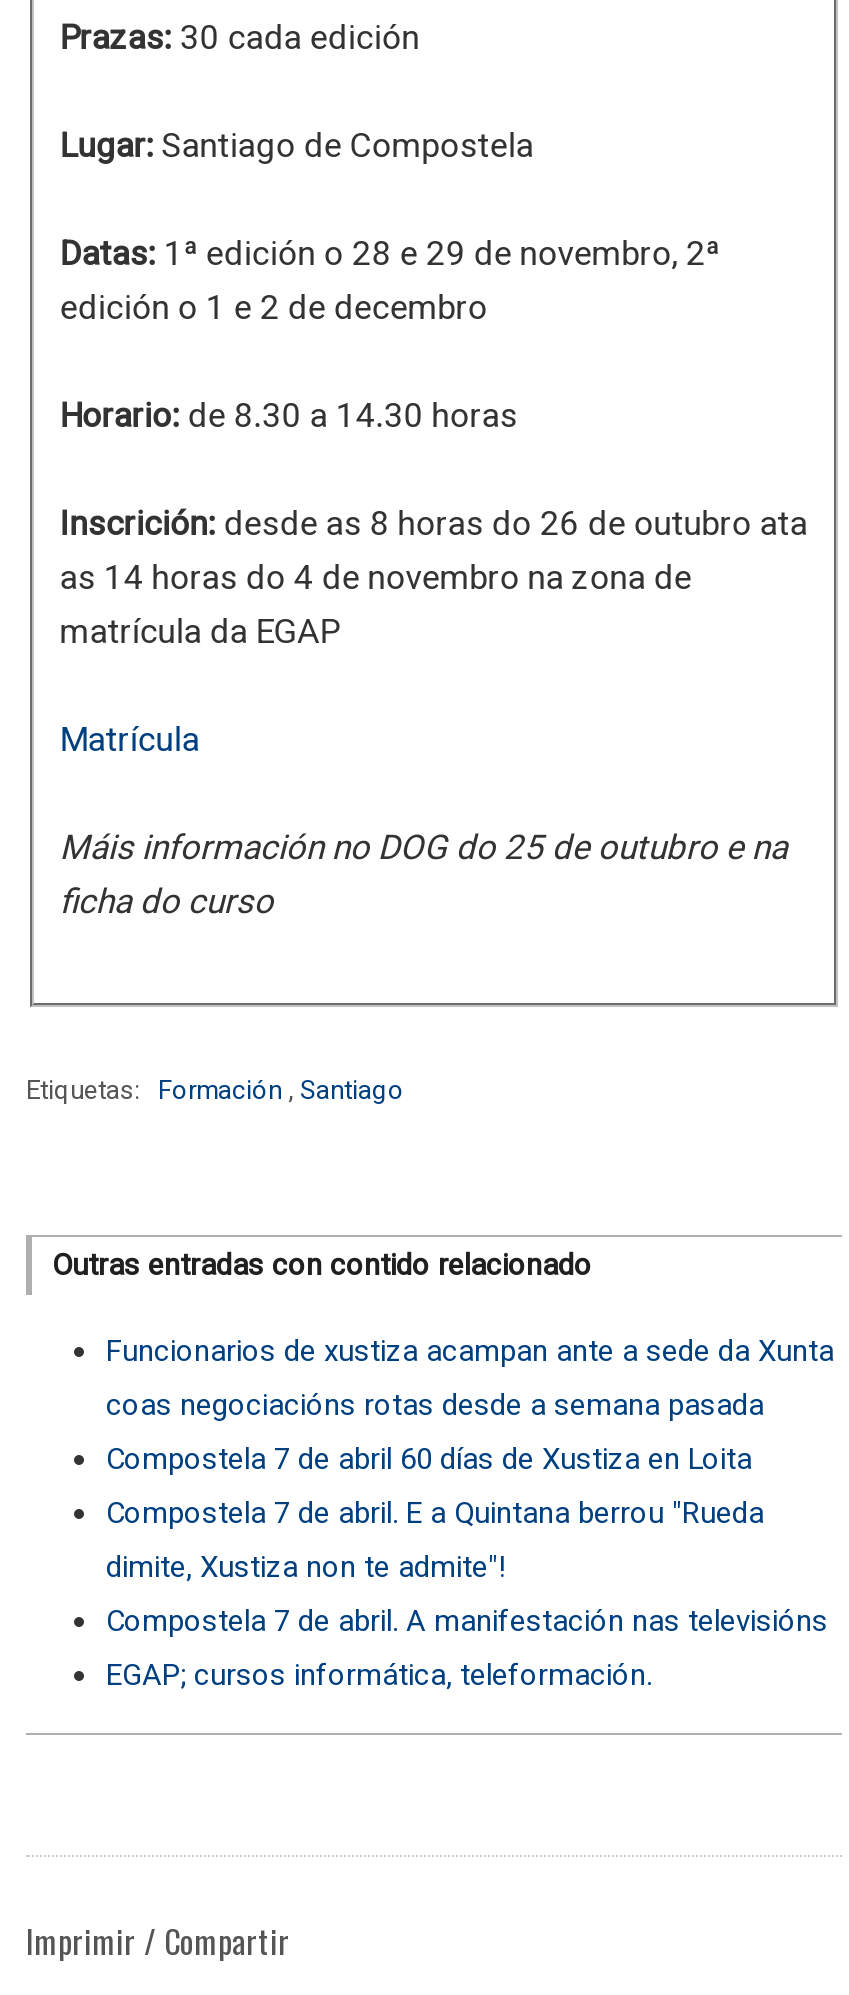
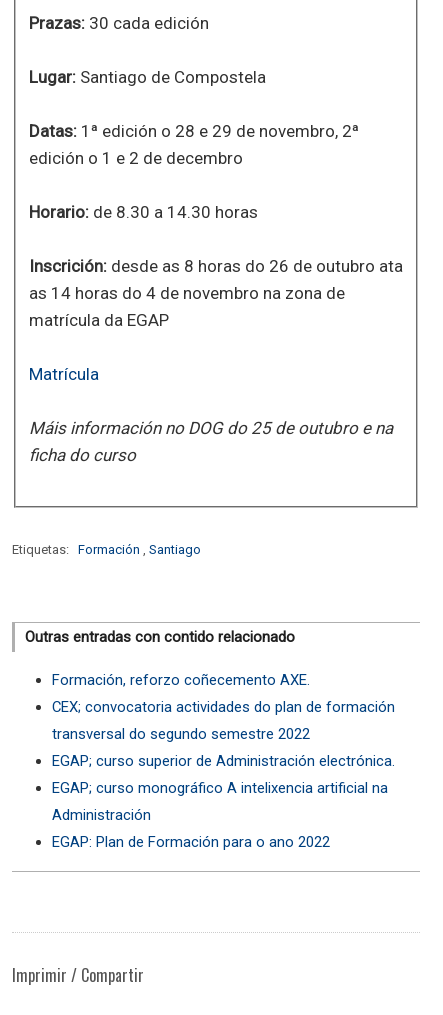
- Funcionarios de xustiza acampan ante a sede da Xunta
+ Formación, reforzo coñecemento AXE.

- coas negociacións rotas desde a semana pasada
+ CEX; convocatoria actividades do plan de formación

- Compostela 7 de abril 60 días de Xustiza en Loita
+ transversal do segundo semestre 2022

- Compostela 7 de abril. E a Quintana berrou "Rueda
+ EGAP; curso superior de Administración electrónica.

- dimite, Xustiza non te admite"!
+ EGAP; curso monográfico A intelixencia artificial na

- Compostela 7 de abril. A manifestación nas televisións
+ Administración

- EGAP; cursos informática, teleformación.
+ EGAP: Plan de Formación para o ano 2022
